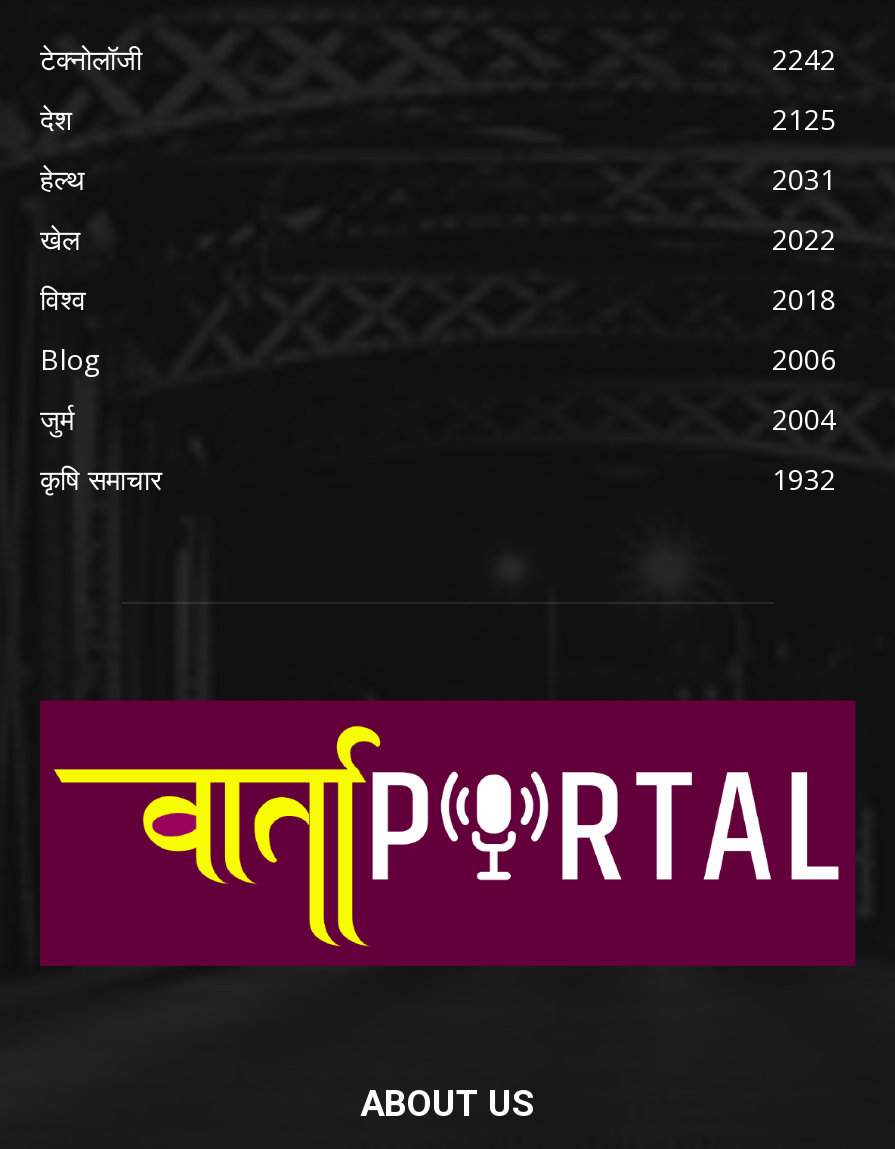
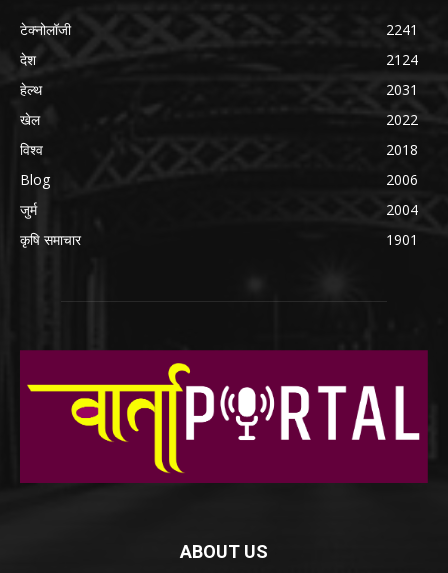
- 2242
+ 2241

- 2125
+ 2124

- 1932
+ 1901
